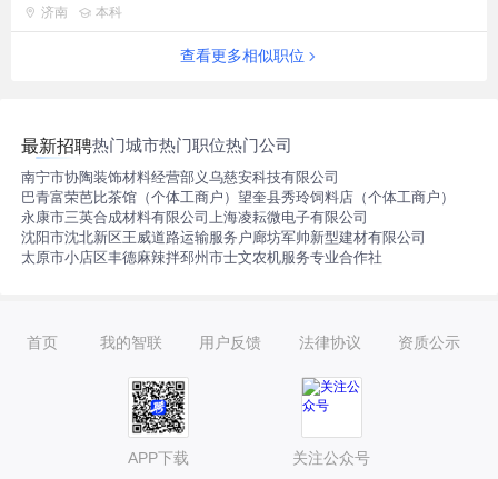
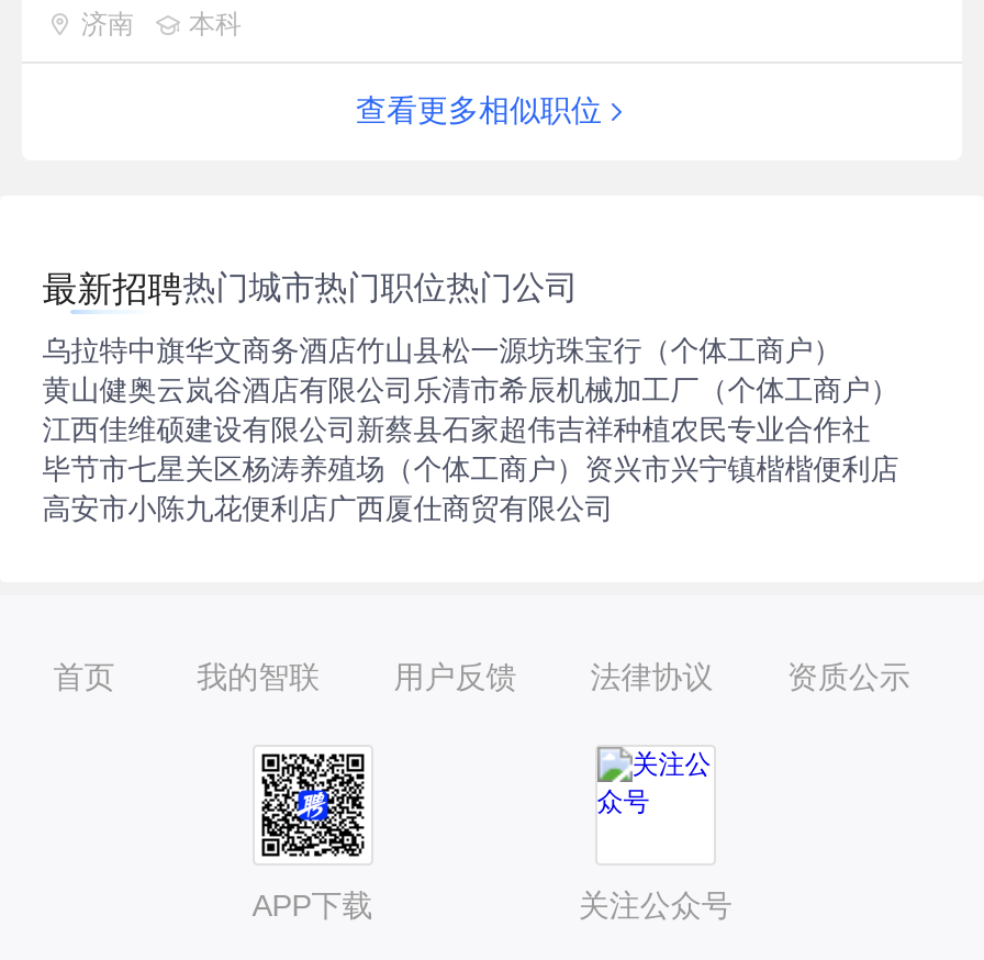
- 南宁市协陶装饰材料经营部义乌慈安科技有限公司
- 巴青富荣芭比茶馆（个体工商户）望奎县秀玲饲料店（个体工商户）
- 永康市三英合成材料有限公司上海凌耘微电子有限公司
- 沈阳市沈北新区王威道路运输服务户廊坊军帅新型建材有限公司
- 太原市小店区丰德麻辣拌邳州市士文农机服务专业合作社
+ 乌拉特中旗华文商务酒店竹山县松一源坊珠宝行（个体工商户）
+ 黄山健奥云岚谷酒店有限公司乐清市希辰机械加工厂（个体工商户）
+ 江西佳维硕建设有限公司新蔡县石家超伟吉祥种植农民专业合作社
+ 毕节市七星关区杨涛养殖场（个体工商户）资兴市兴宁镇楷楷便利店
+ 高安市小陈九花便利店广西厦仕商贸有限公司
